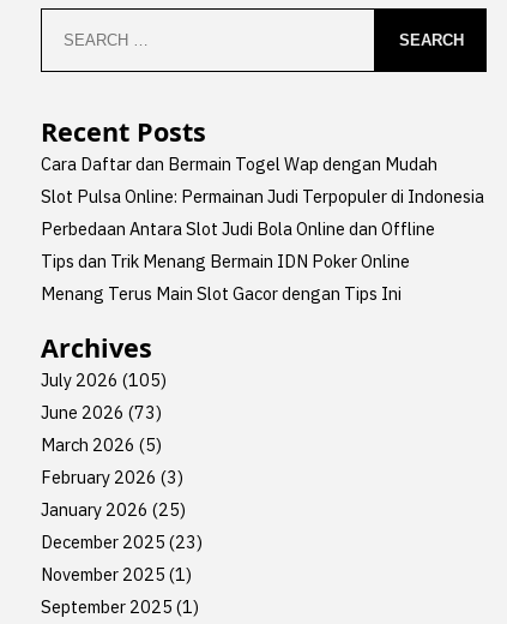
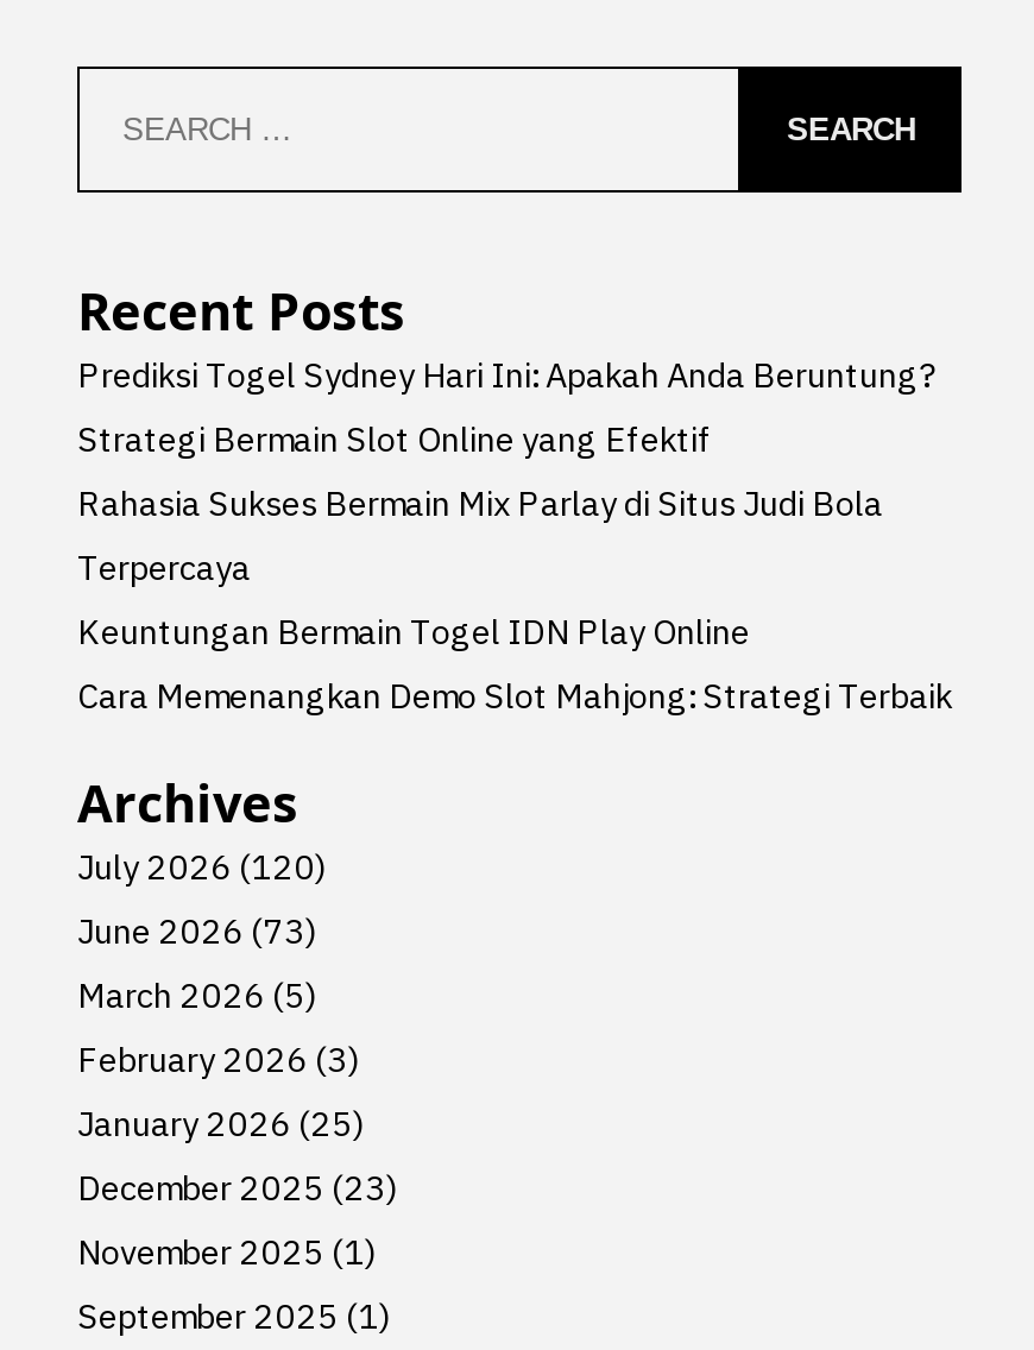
- Cara Daftar dan Bermain Togel Wap dengan Mudah
- Slot Pulsa Online: Permainan Judi Terpopuler di Indonesia
- Perbedaan Antara Slot Judi Bola Online dan Offline
- Tips dan Trik Menang Bermain IDN Poker Online
- Menang Terus Main Slot Gacor dengan Tips Ini
+ Prediksi Togel Sydney Hari Ini: Apakah Anda Beruntung?
+ Strategi Bermain Slot Online yang Efektif
+ Rahasia Sukses Bermain Mix Parlay di Situs Judi Bola
+ Terpercaya
+ Keuntungan Bermain Togel IDN Play Online
+ Cara Memenangkan Demo Slot Mahjong: Strategi Terbaik

- July 2026 (105)
+ July 2026 (120)
